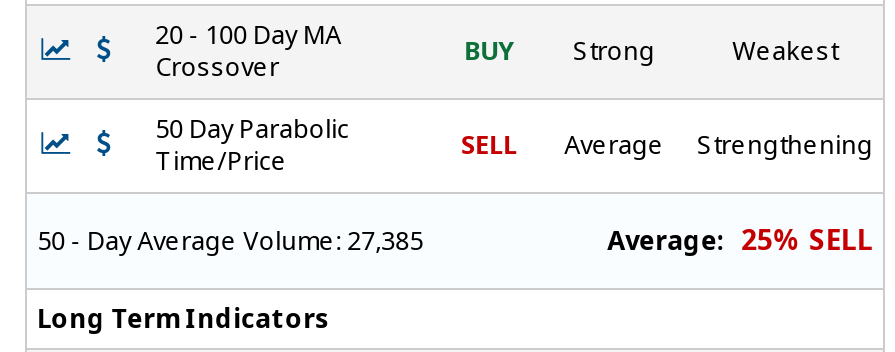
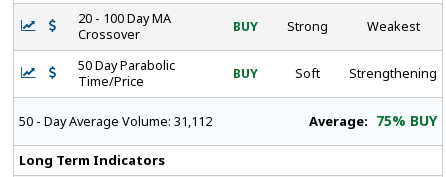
- SELL
- Average
+ BUY
+ Soft

- 50 - Day Average Volume: 27,385
+ 50 - Day Average Volume: 31,112

- Average: 25% SELL
+ Average: 75% BUY
